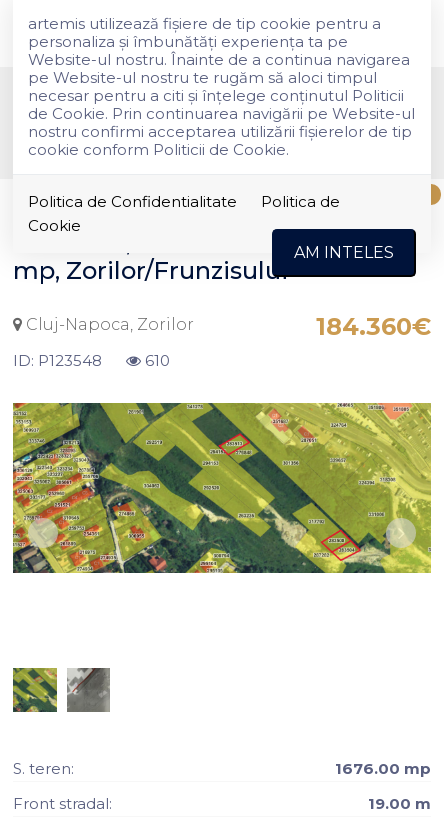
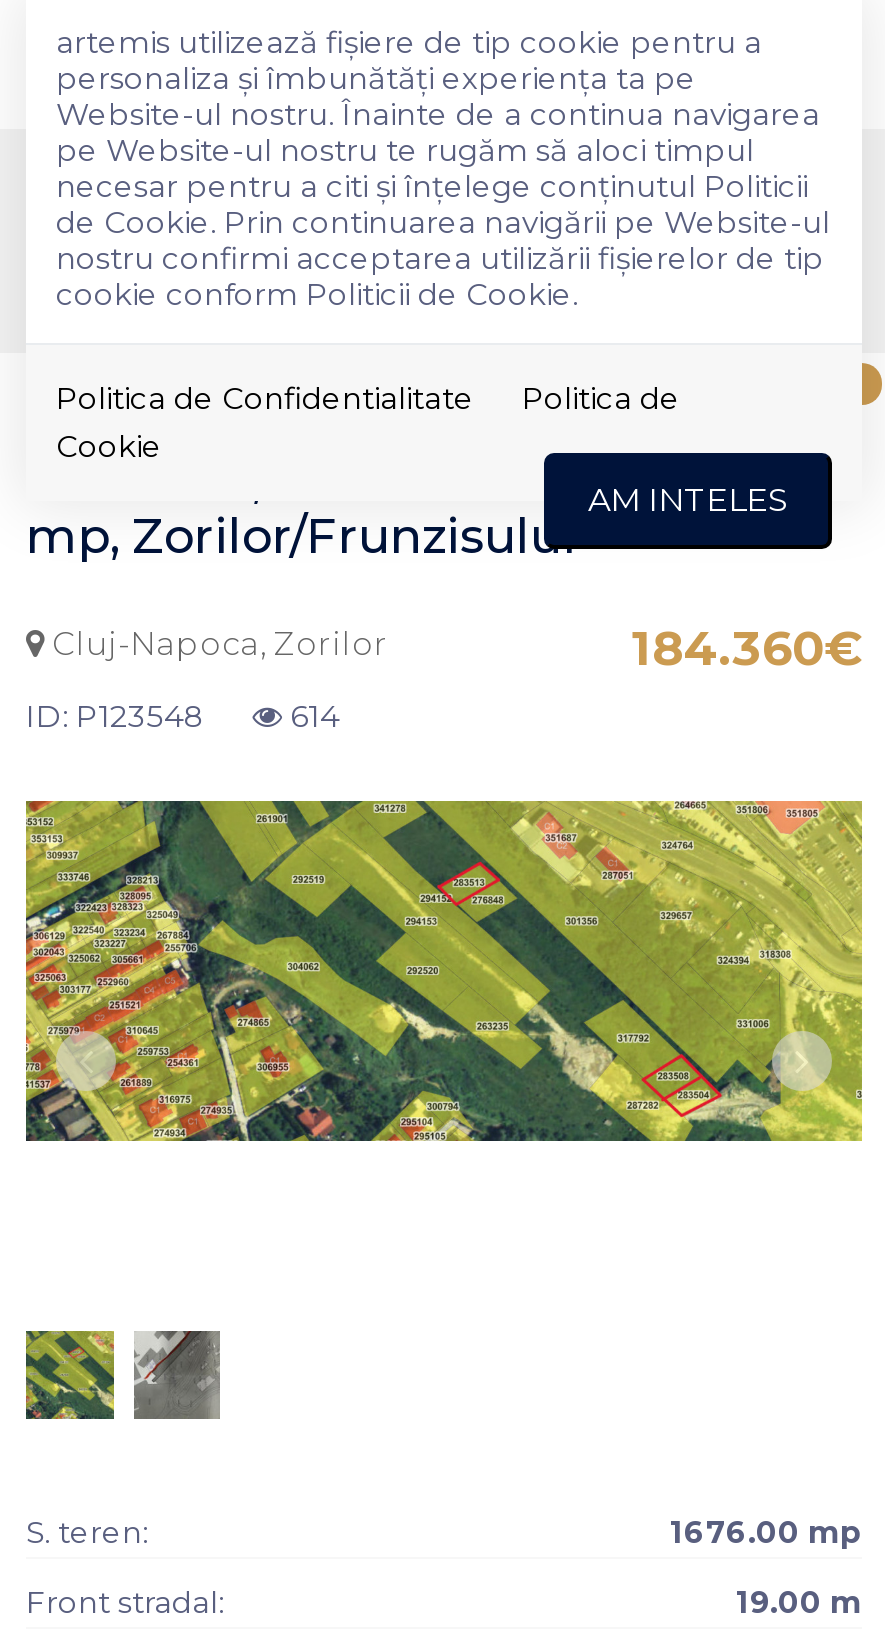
- 610
+ 614
